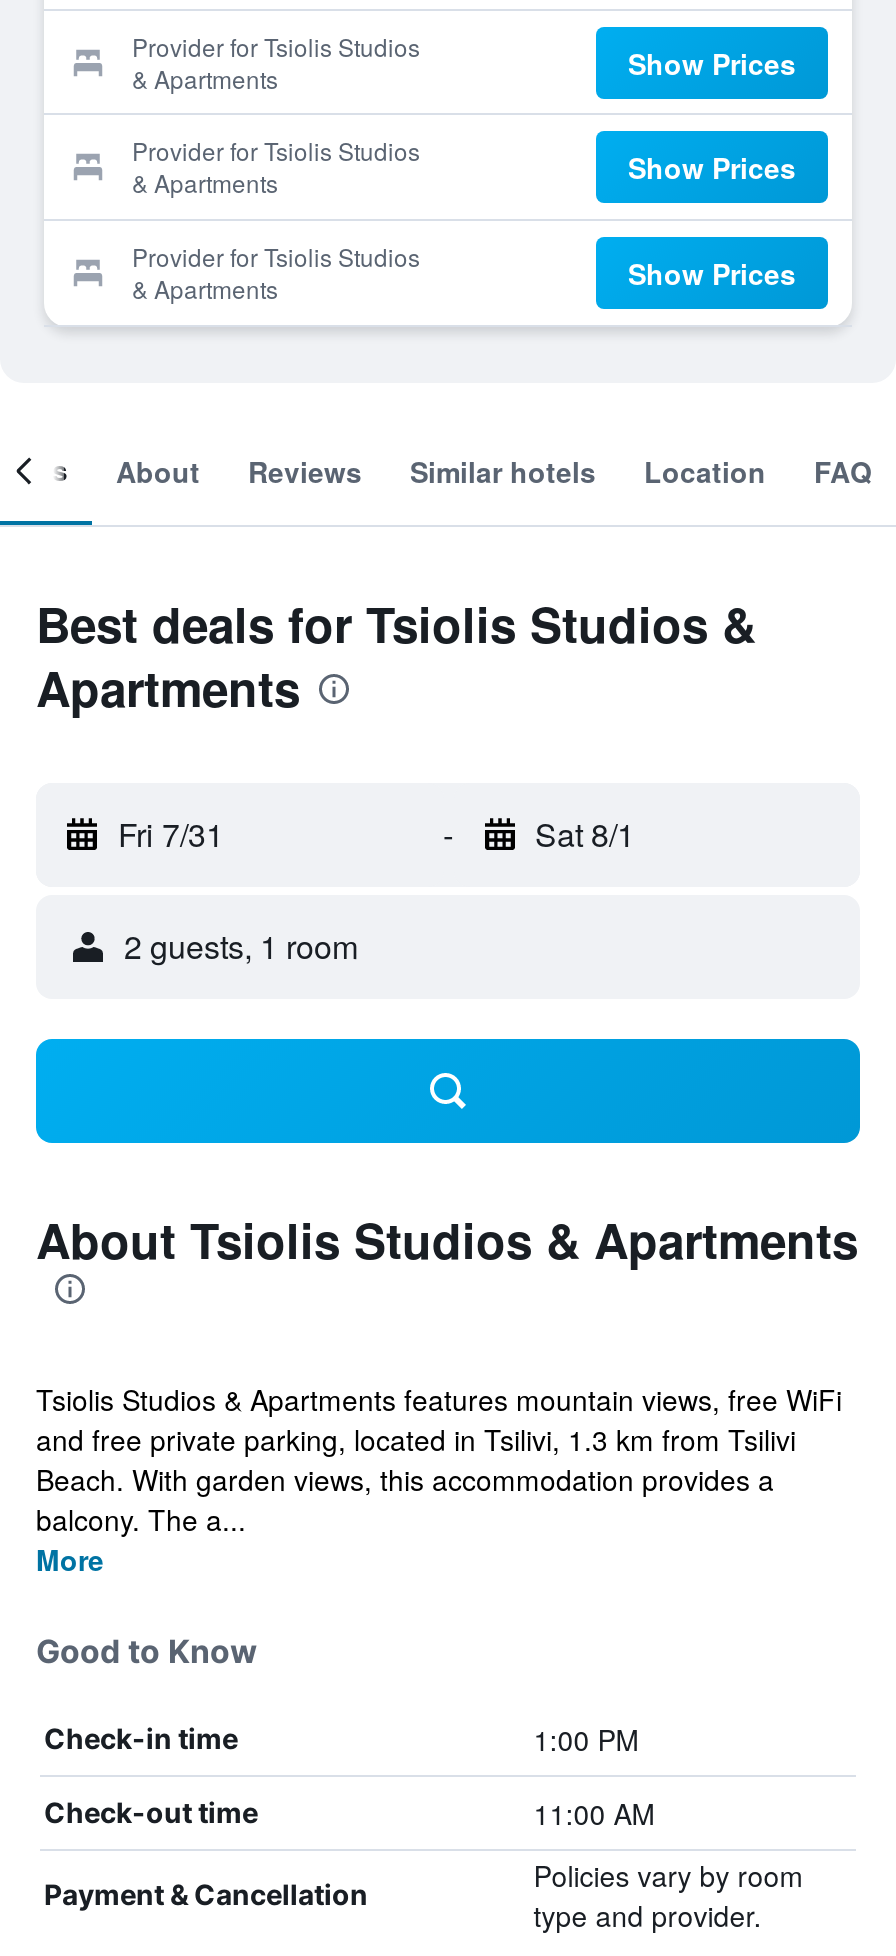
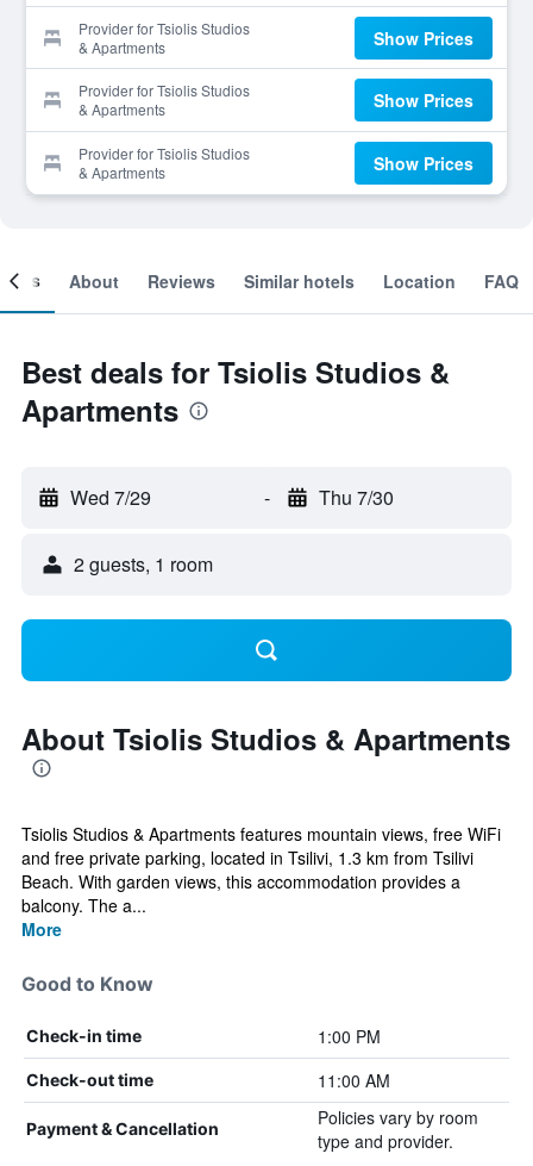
- Fri 7/31
+ Wed 7/29

- Sat 8/1
+ Thu 7/30
